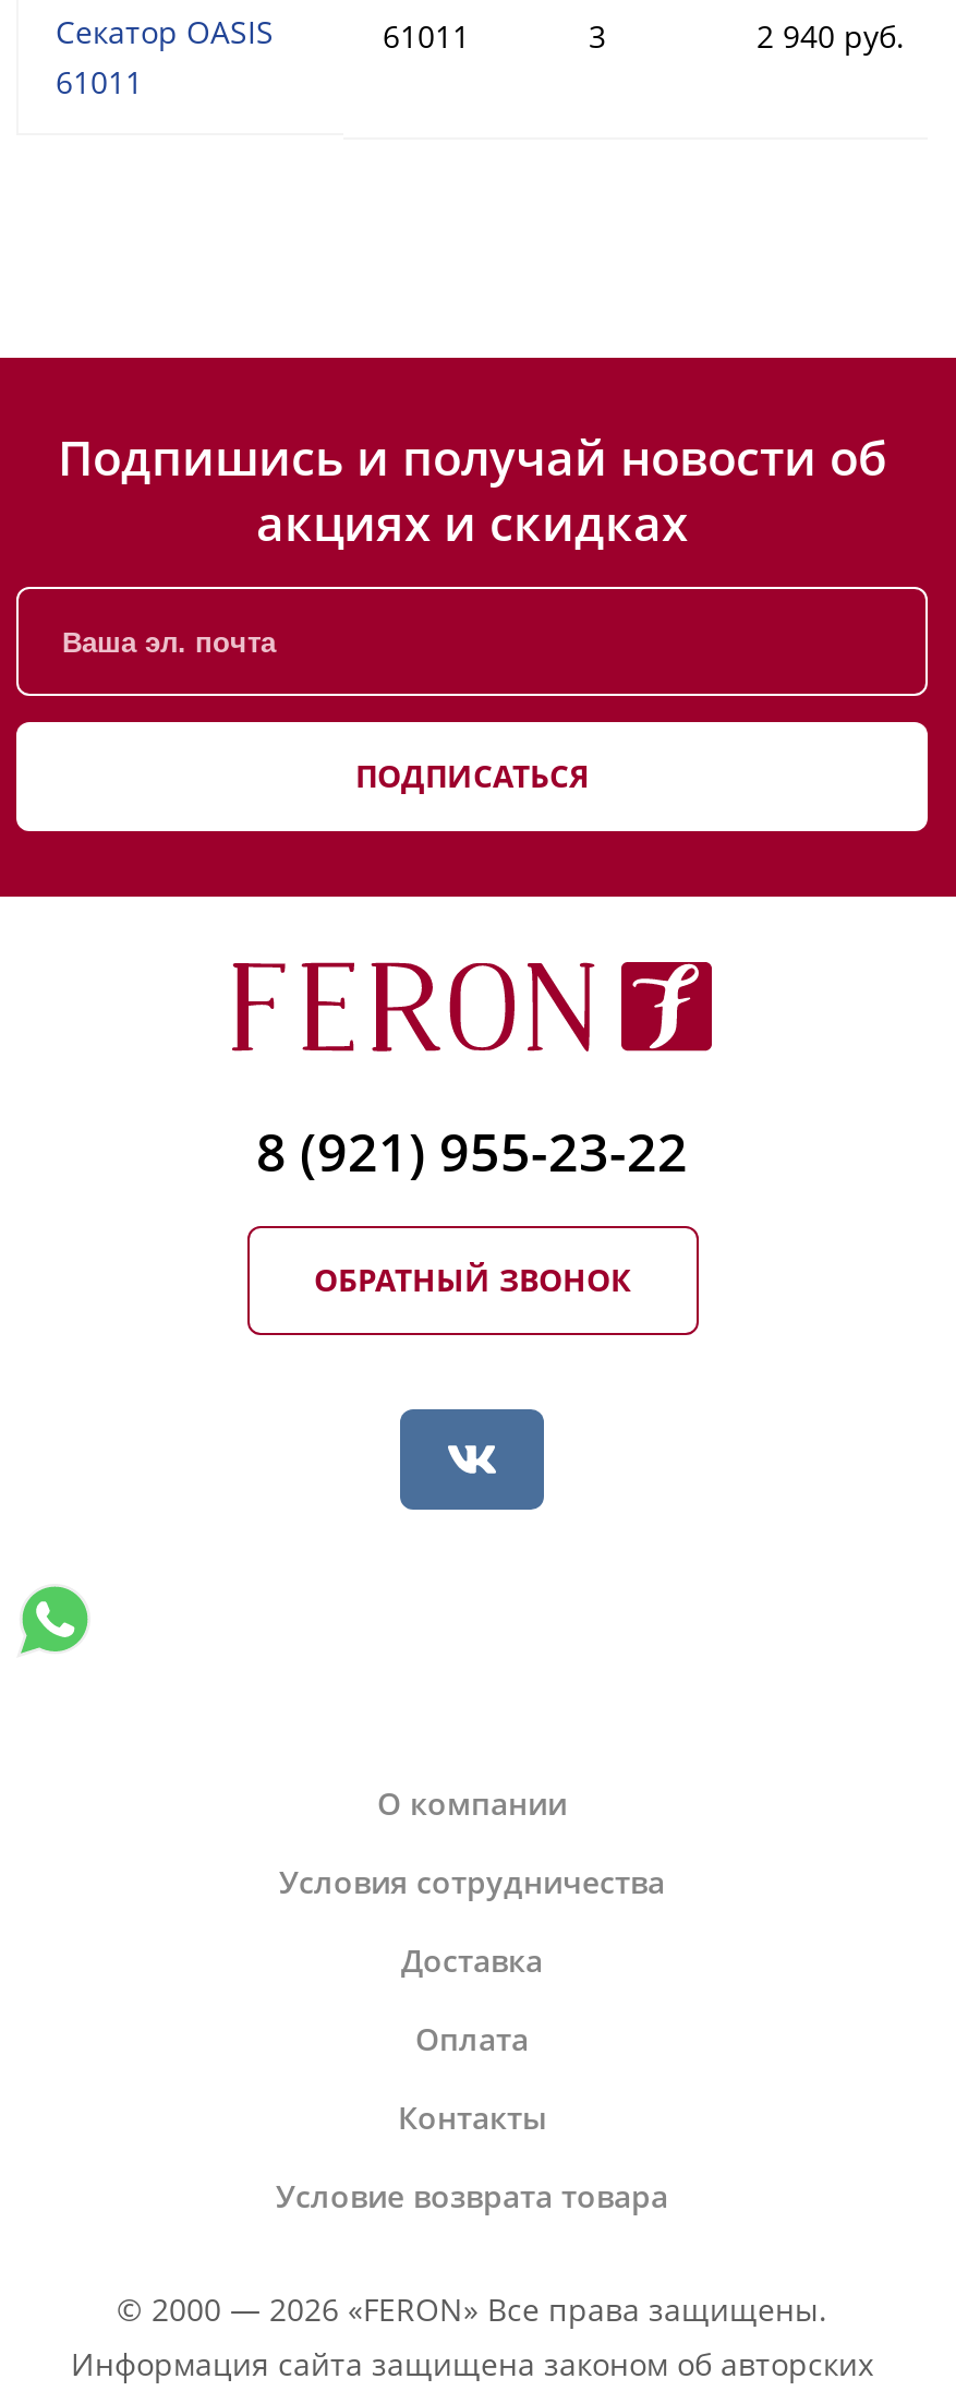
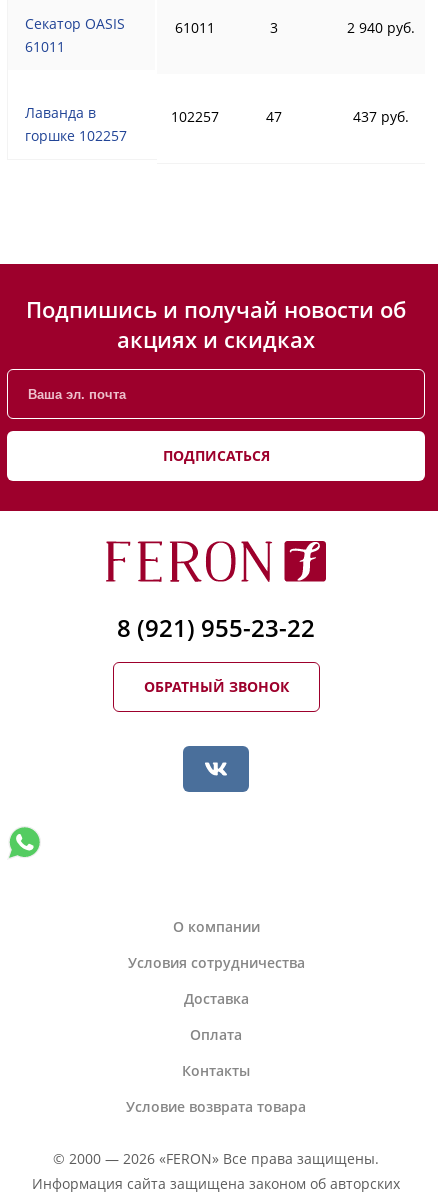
+ Лаванда в
+ горшке 102257

+ 102257
+ 47
+ 437 руб.
